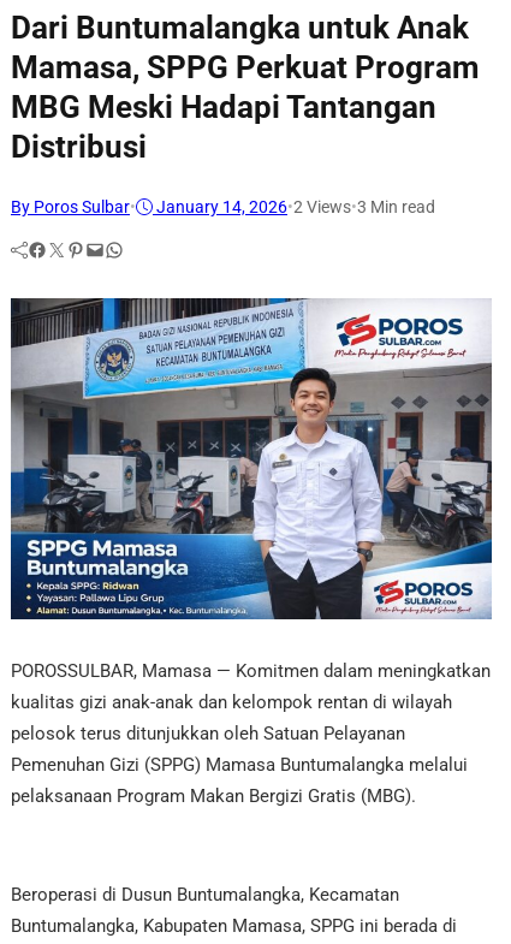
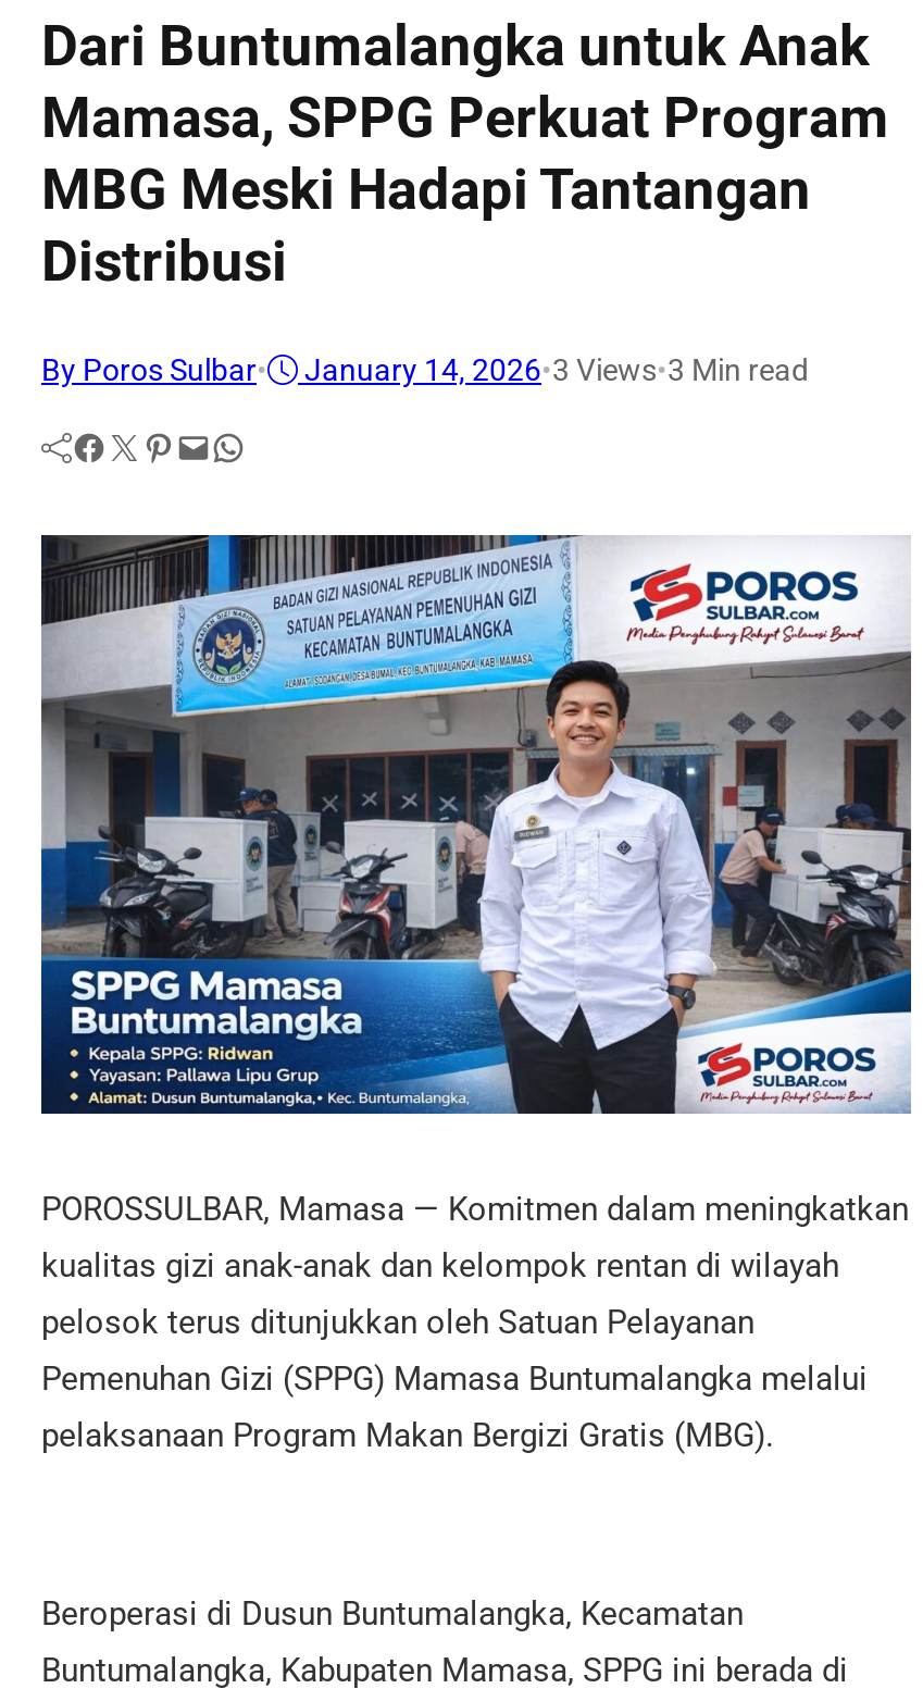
- January 14, 2026 • 2 Views • 3 Min read
+ January 14, 2026 • 3 Views • 3 Min read
